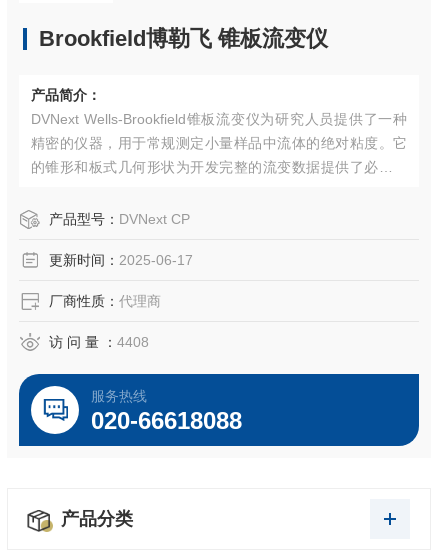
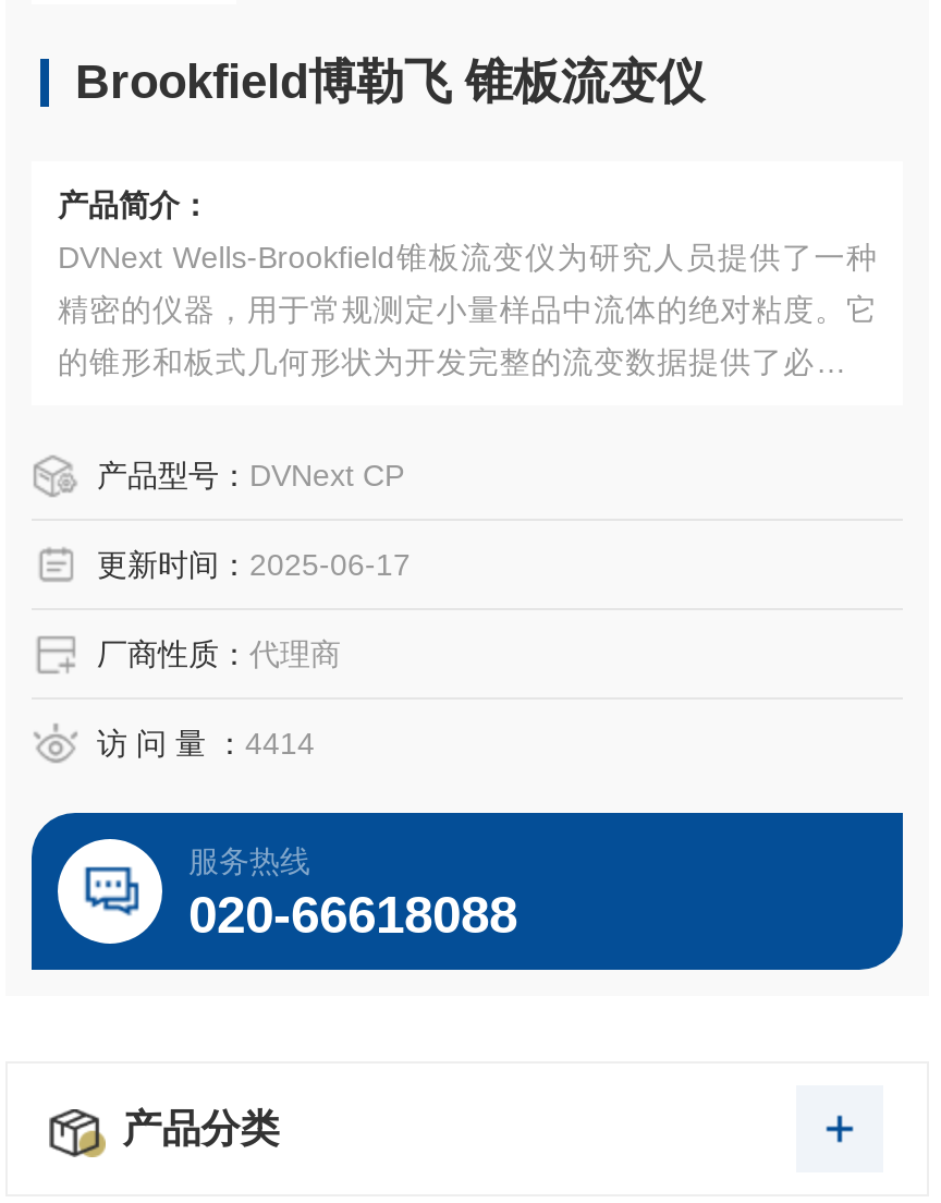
- 访 问 量 ：4408
+ 访 问 量 ：4414
